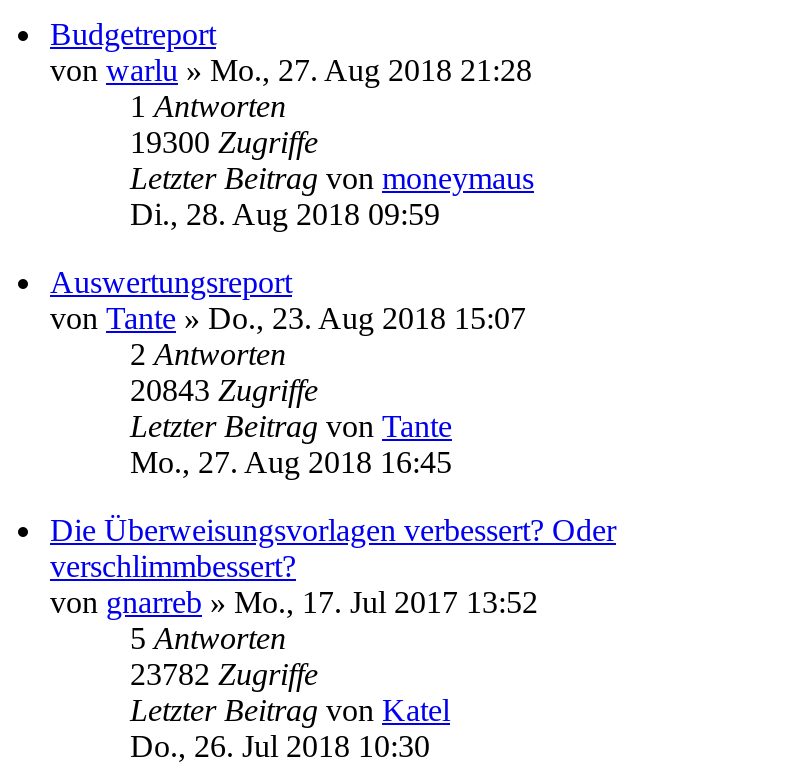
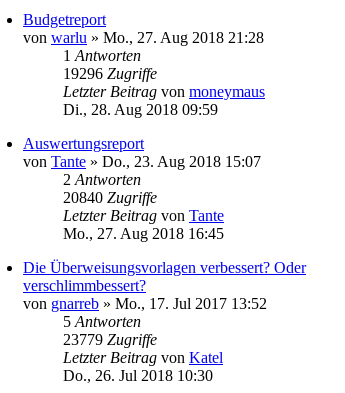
- 19300 Zugriffe
+ 19296 Zugriffe

- 20843 Zugriffe
+ 20840 Zugriffe

- 23782 Zugriffe
+ 23779 Zugriffe
